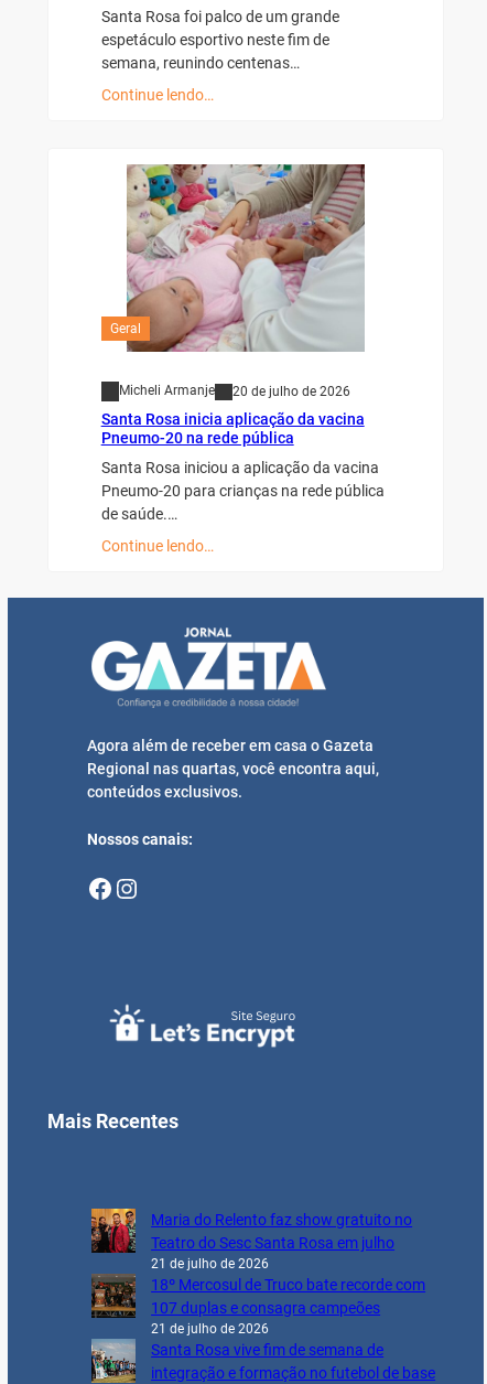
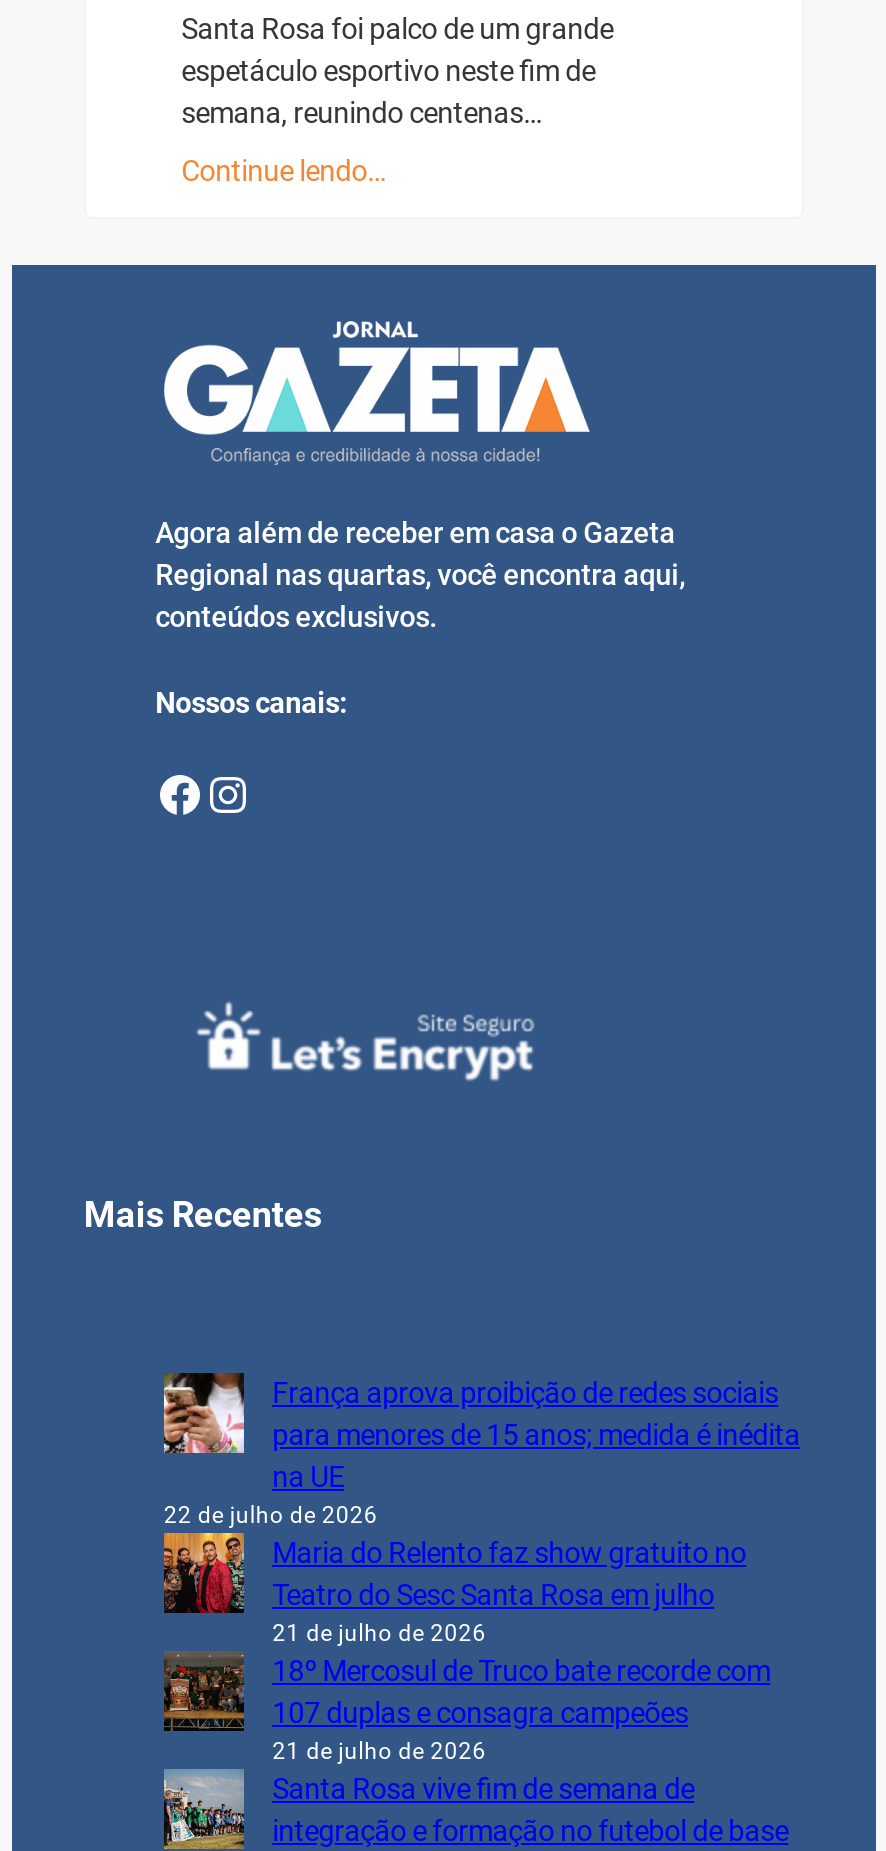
- [image]
- Geral

- Micheli Armanje
- 20 de julho de 2026
- Santa Rosa inicia aplicação da vacina
- Pneumo-20 na rede pública
- Santa Rosa iniciou a aplicação da vacina
- Pneumo-20 para crianças na rede pública
- de saúde.…
- Continue lendo…

moved up: [image] | Agora além de receber em casa o Gazeta | Regional nas quartas, você encontra aqui, | conteúdos exclusivos. | Nossos canais: | Mais Recentes

+ [image]
+ França aprova proibição de redes sociais
+ para menores de 15 anos; medida é inédita
+ na UE
+ 22 de julho de 2026
